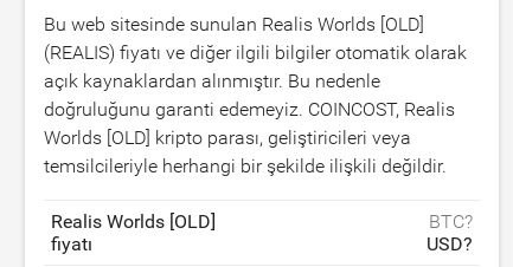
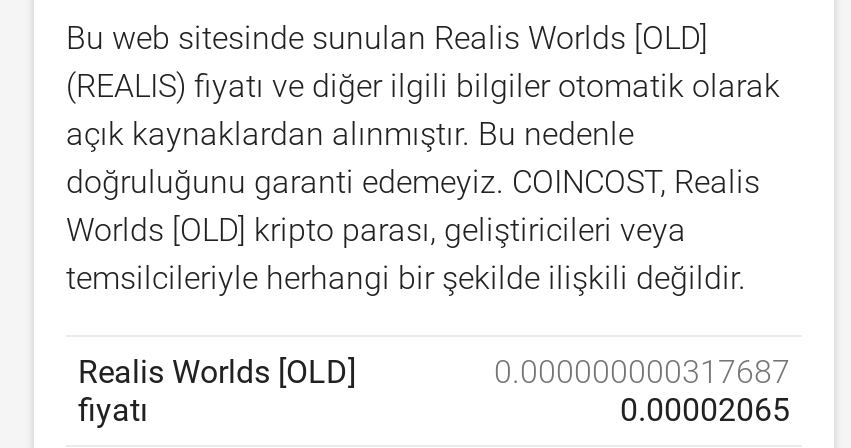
- BTC?
- USD?
+ 0.000000000317687
+ 0.00002065
